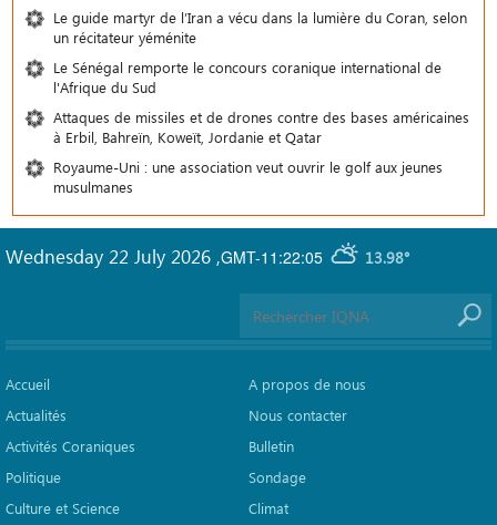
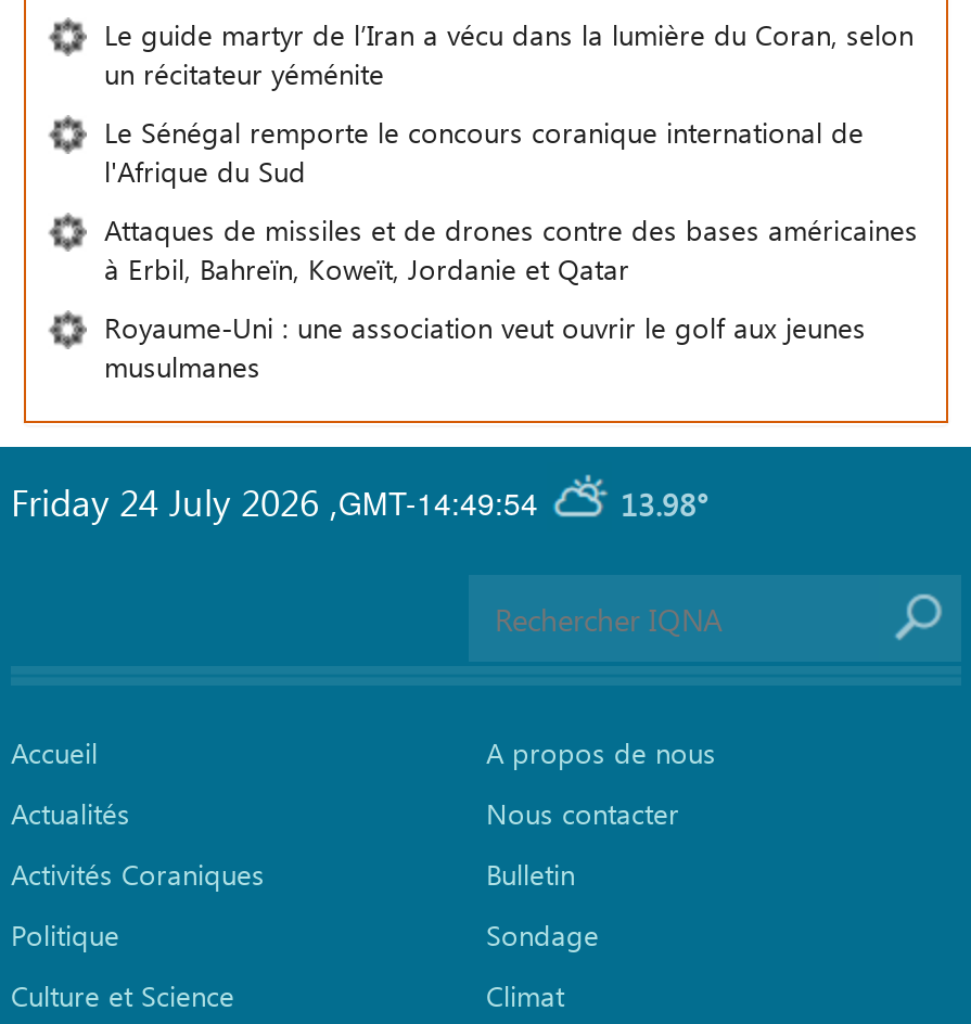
- Wednesday 22 July 2026,
+ Friday 24 July 2026,

- GMT-11:22:05
+ GMT-14:49:54
